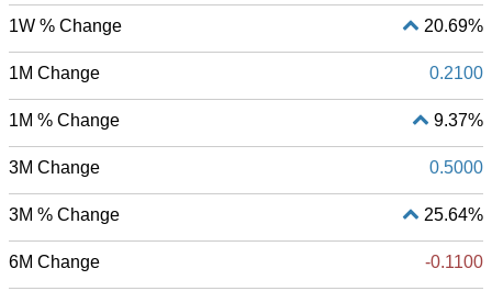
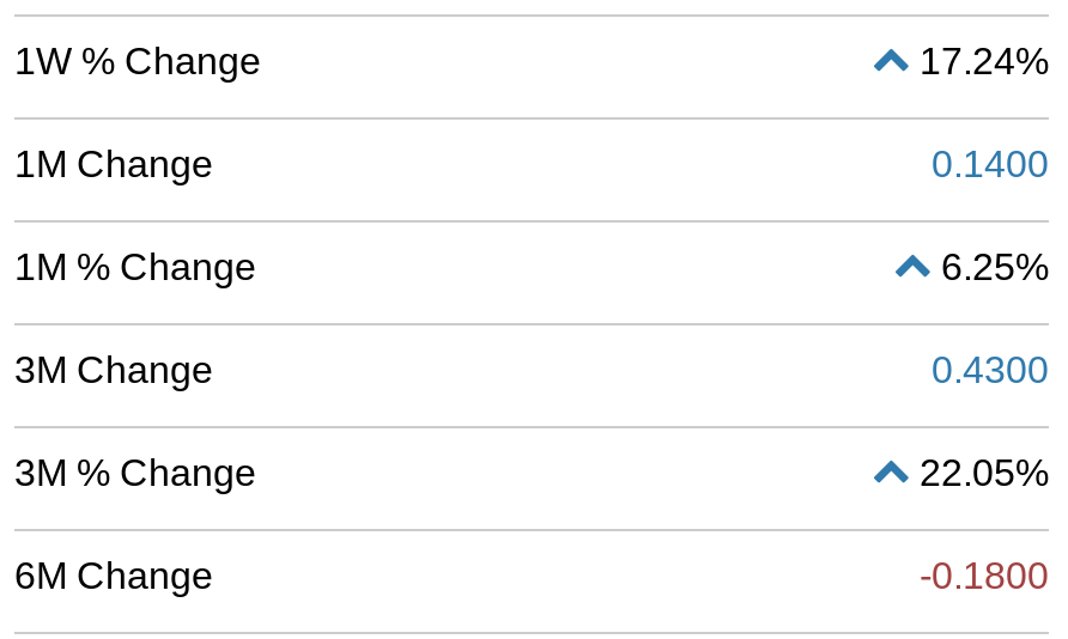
- 20.69%
+ 17.24%

- 0.2100
+ 0.1400

- 9.37%
+ 6.25%

- 0.5000
+ 0.4300

- 25.64%
+ 22.05%

- -0.1100
+ -0.1800
